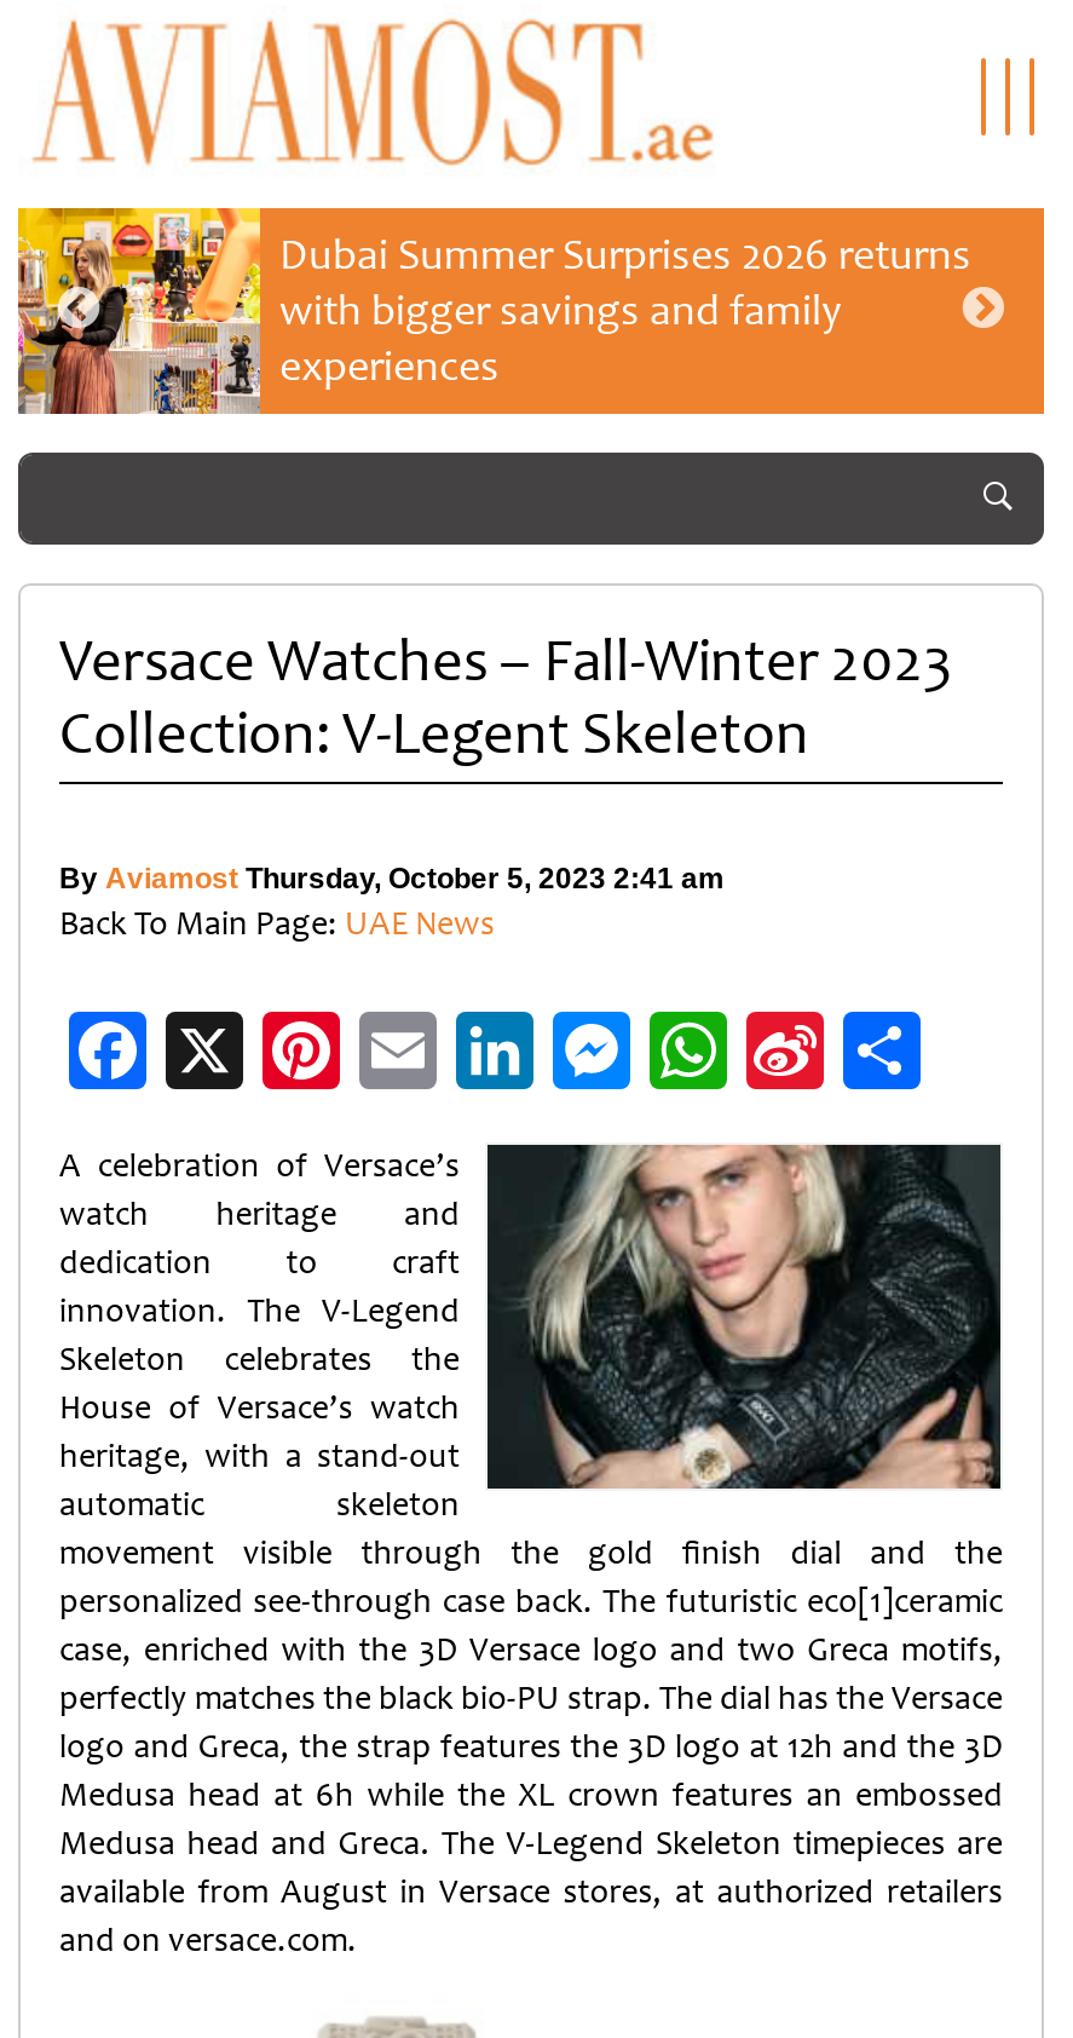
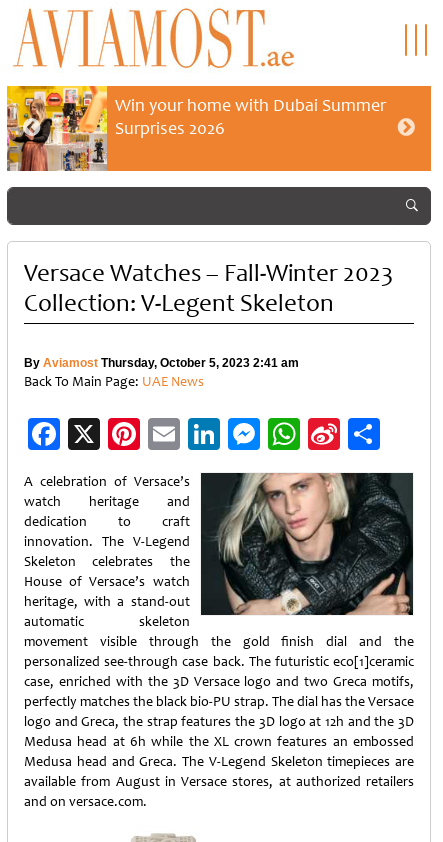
- Dubai Summer Surprises 2026 returns
- with bigger savings and family
- experiences
+ Win your home with Dubai Summer
+ Surprises 2026
